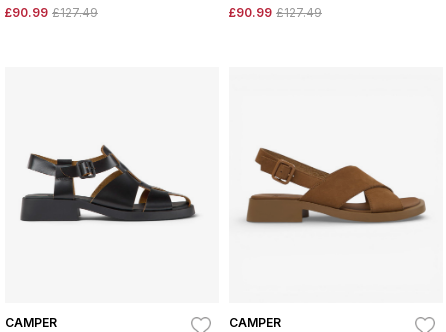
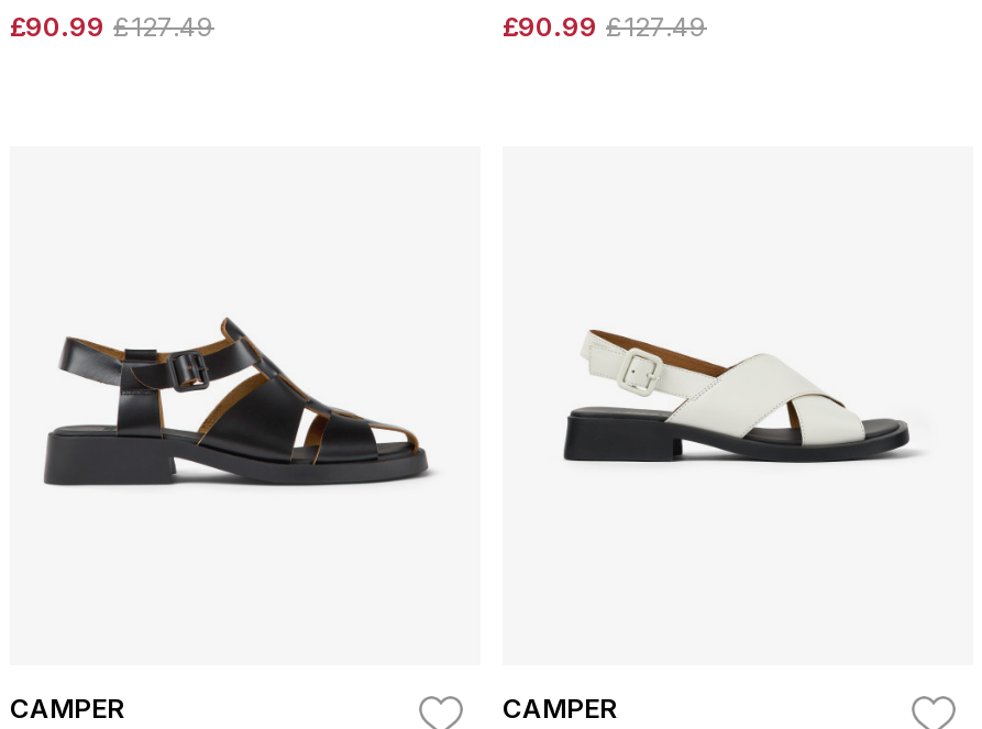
- [image]
+ [image]
